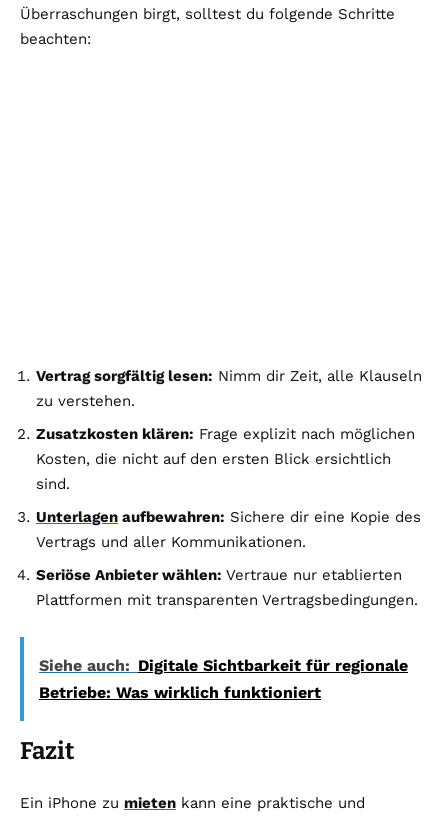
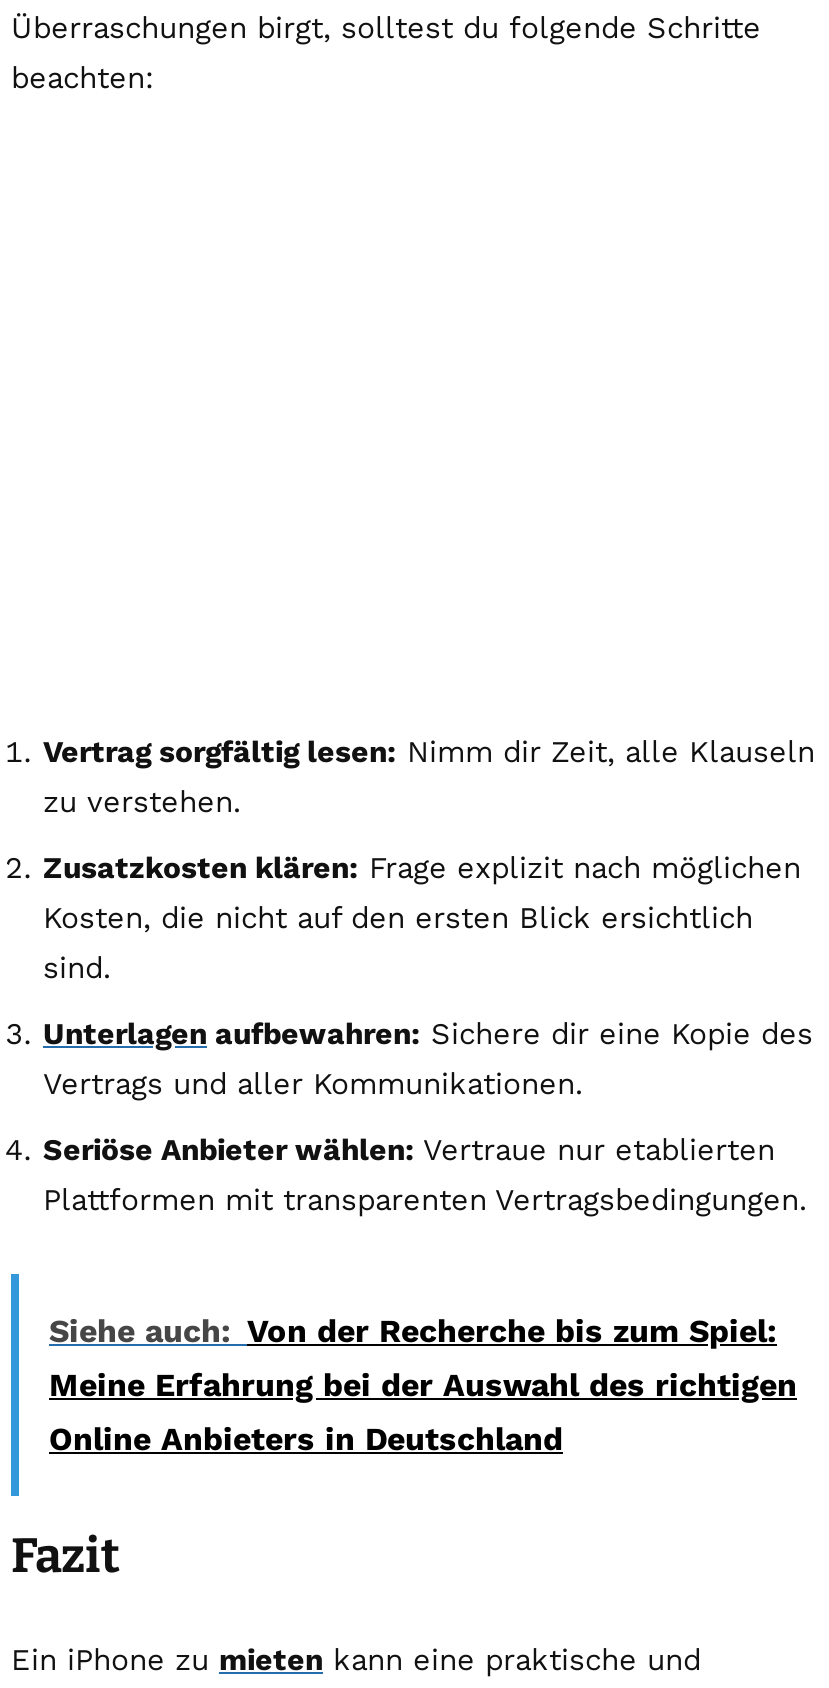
- Siehe auch: Digitale Sichtbarkeit für regionale
- Betriebe: Was wirklich funktioniert
+ Siehe auch: Von der Recherche bis zum Spiel:
+ Meine Erfahrung bei der Auswahl des richtigen
+ Online Anbieters in Deutschland
